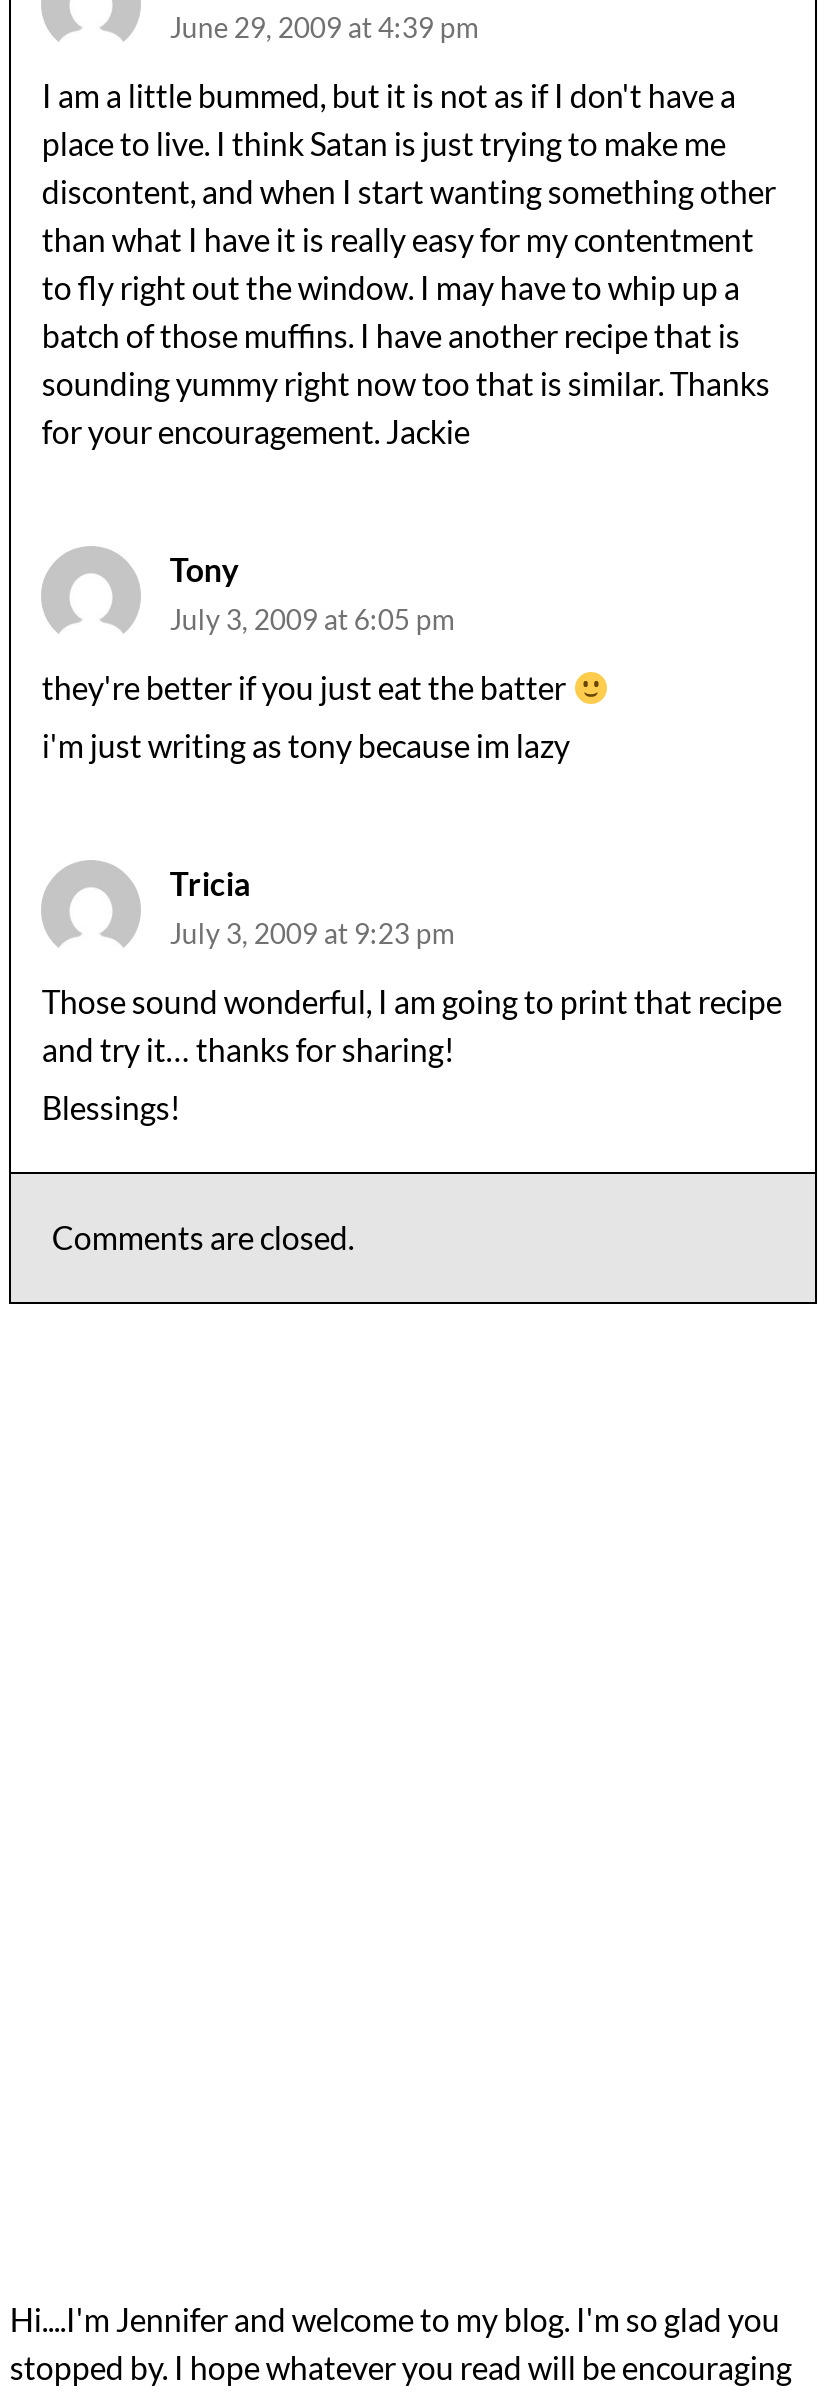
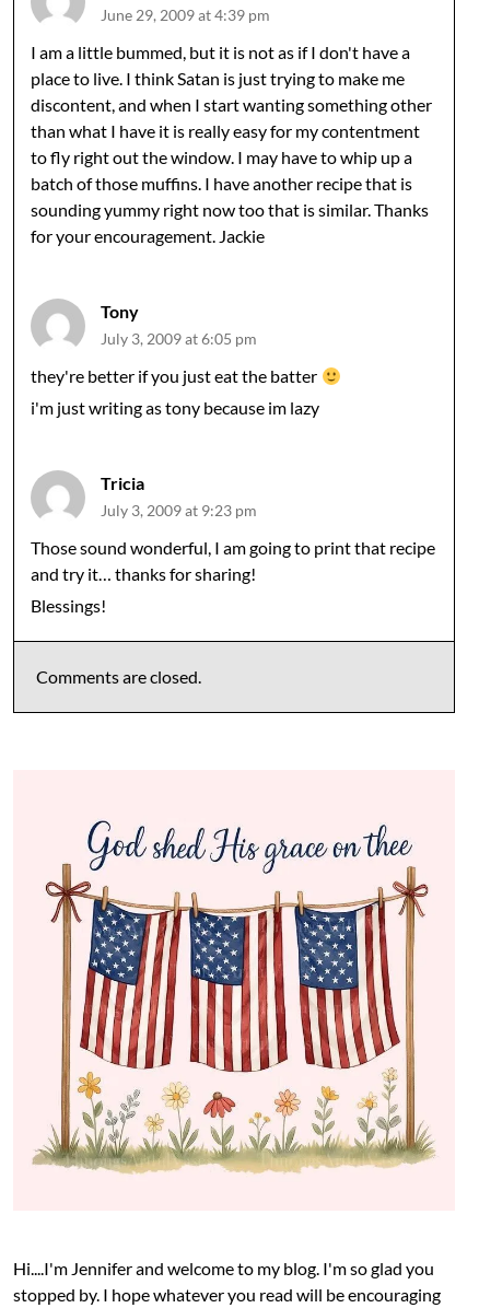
+ [image]
